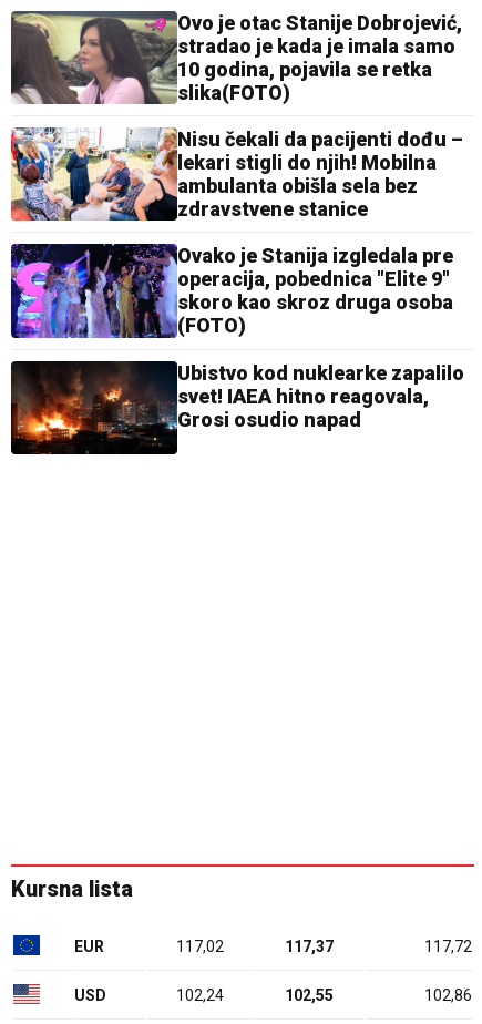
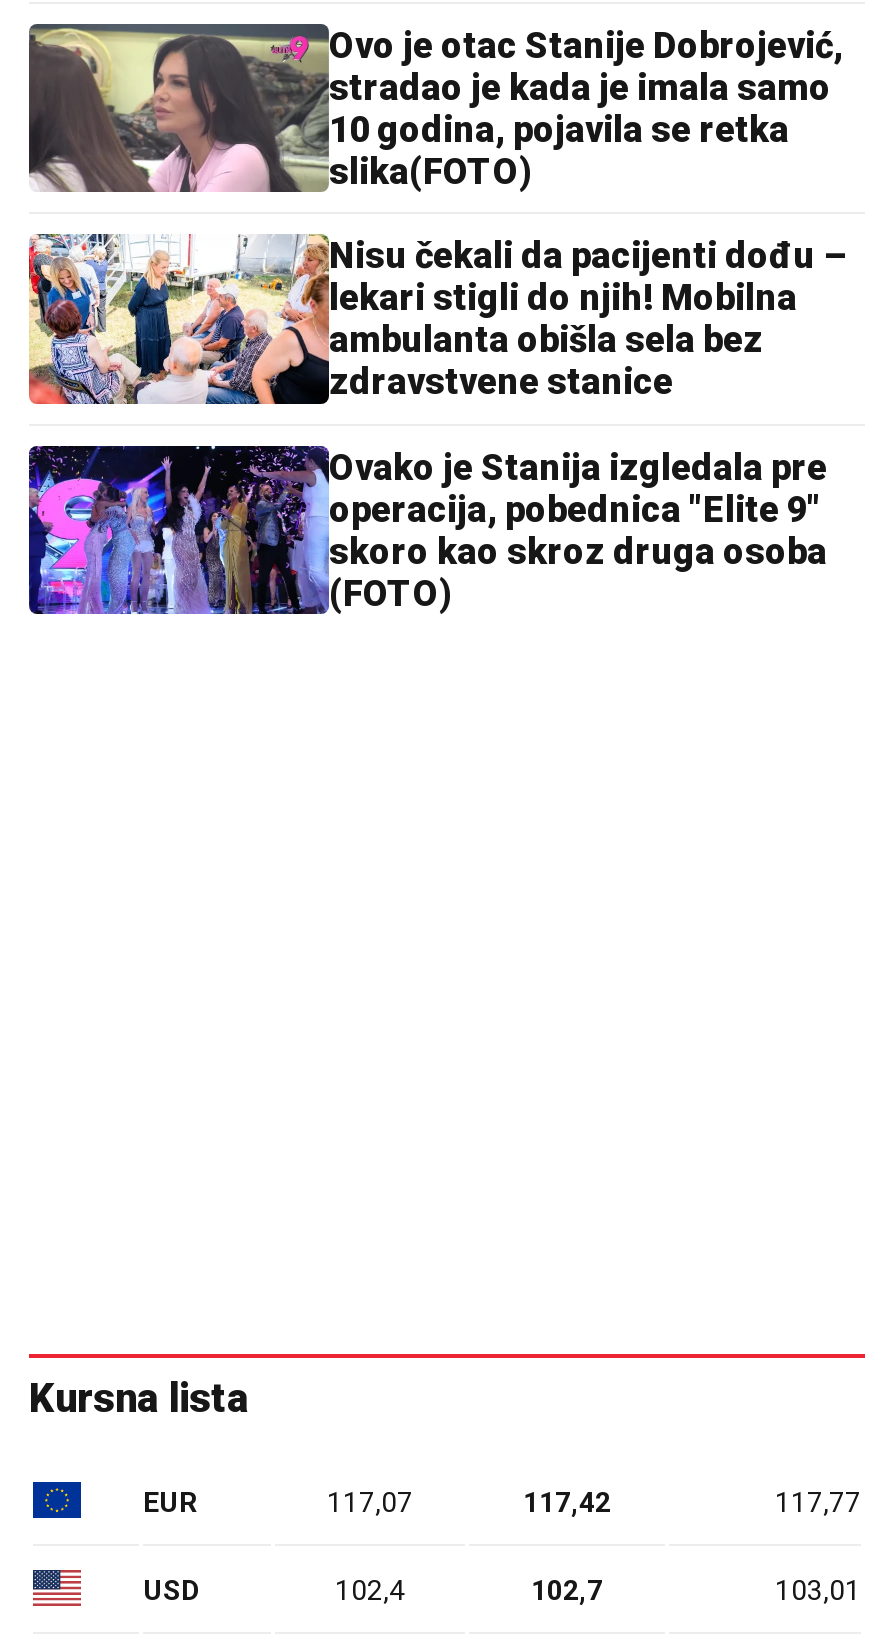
- [image]
- Ubistvo kod nuklearke zapalilo
- svet! IAEA hitno reagovala,
- Grosi osudio napad

- 117,02
+ 117,07

- 117,37
+ 117,42

- 117,72
+ 117,77

- 102,24
+ 102,4

- 102,55
+ 102,7

- 102,86
+ 103,01
